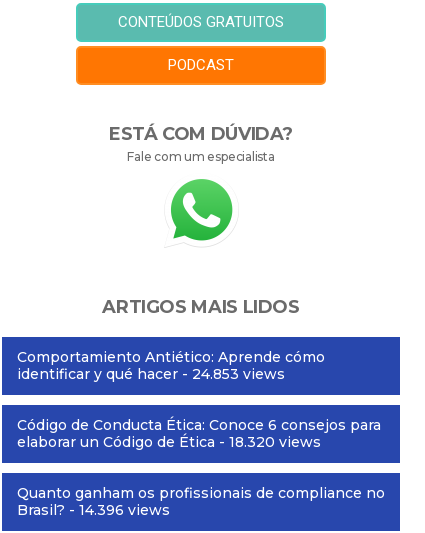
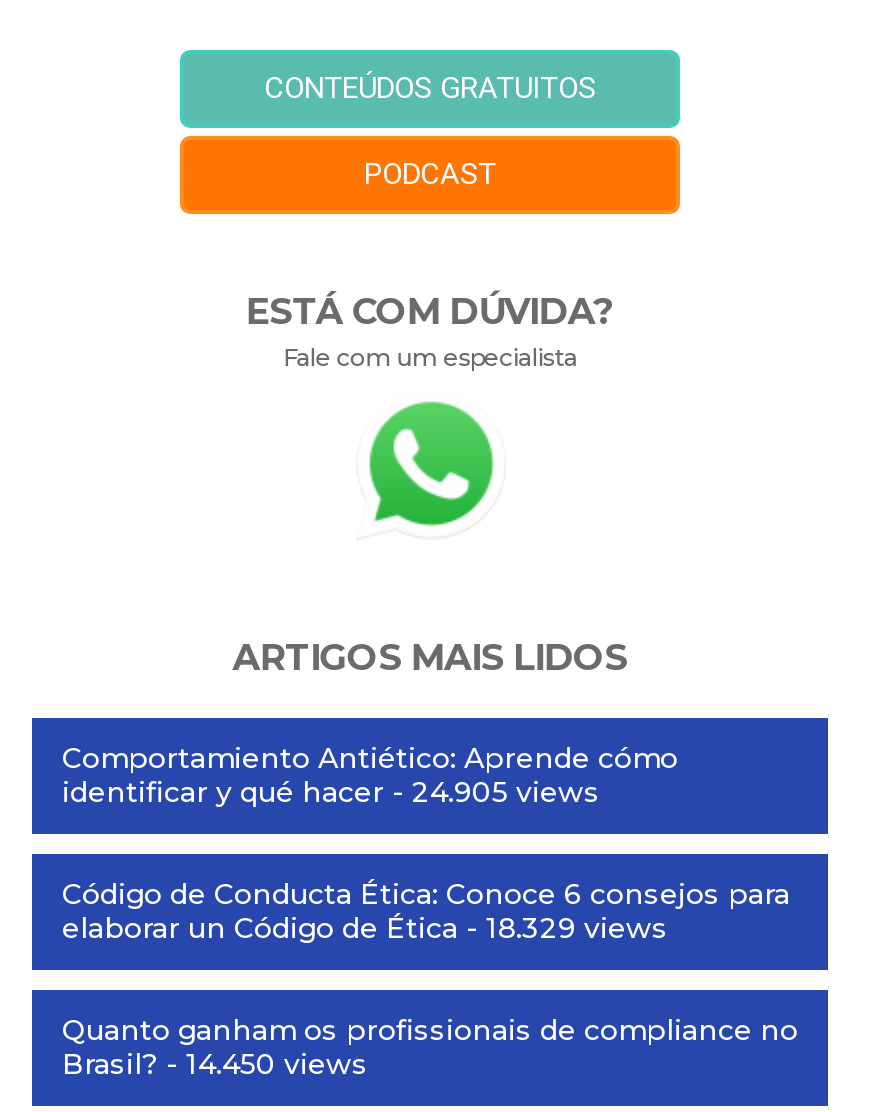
- identificar y qué hacer - 24.853 views
+ identificar y qué hacer - 24.905 views

- elaborar un Código de Ética - 18.320 views
+ elaborar un Código de Ética - 18.329 views

- Brasil? - 14.396 views
+ Brasil? - 14.450 views
